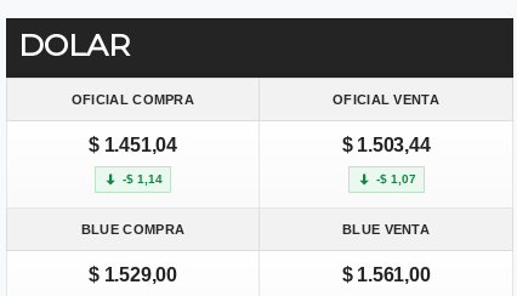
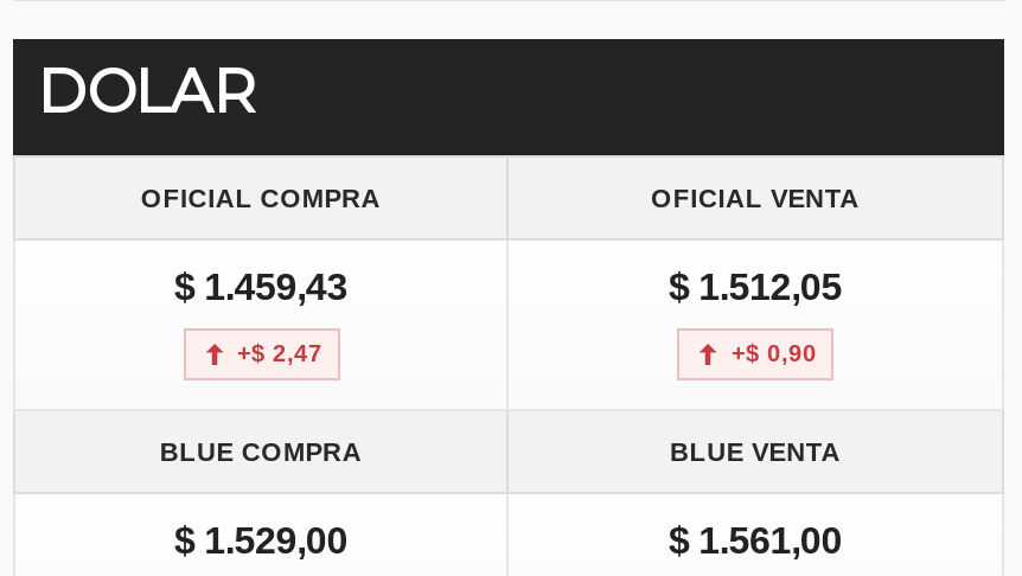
- $ 1.451,04
+ $ 1.459,43

- $ 1.503,44
+ $ 1.512,05

- -$ 1,14
+ +$ 2,47

- -$ 1,07
+ +$ 0,90
